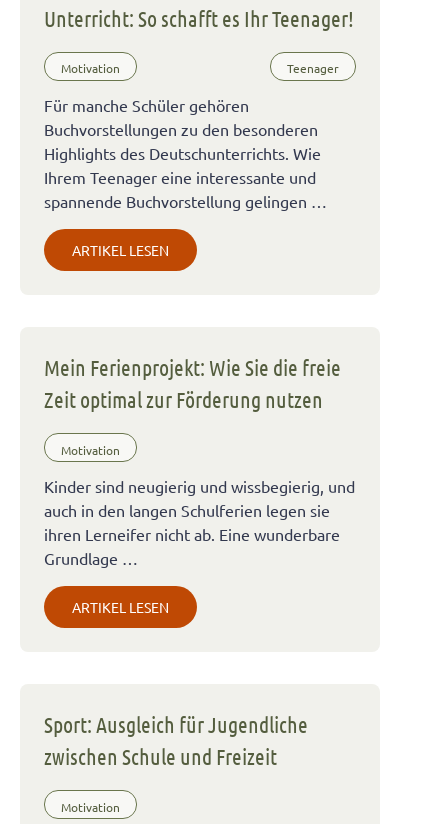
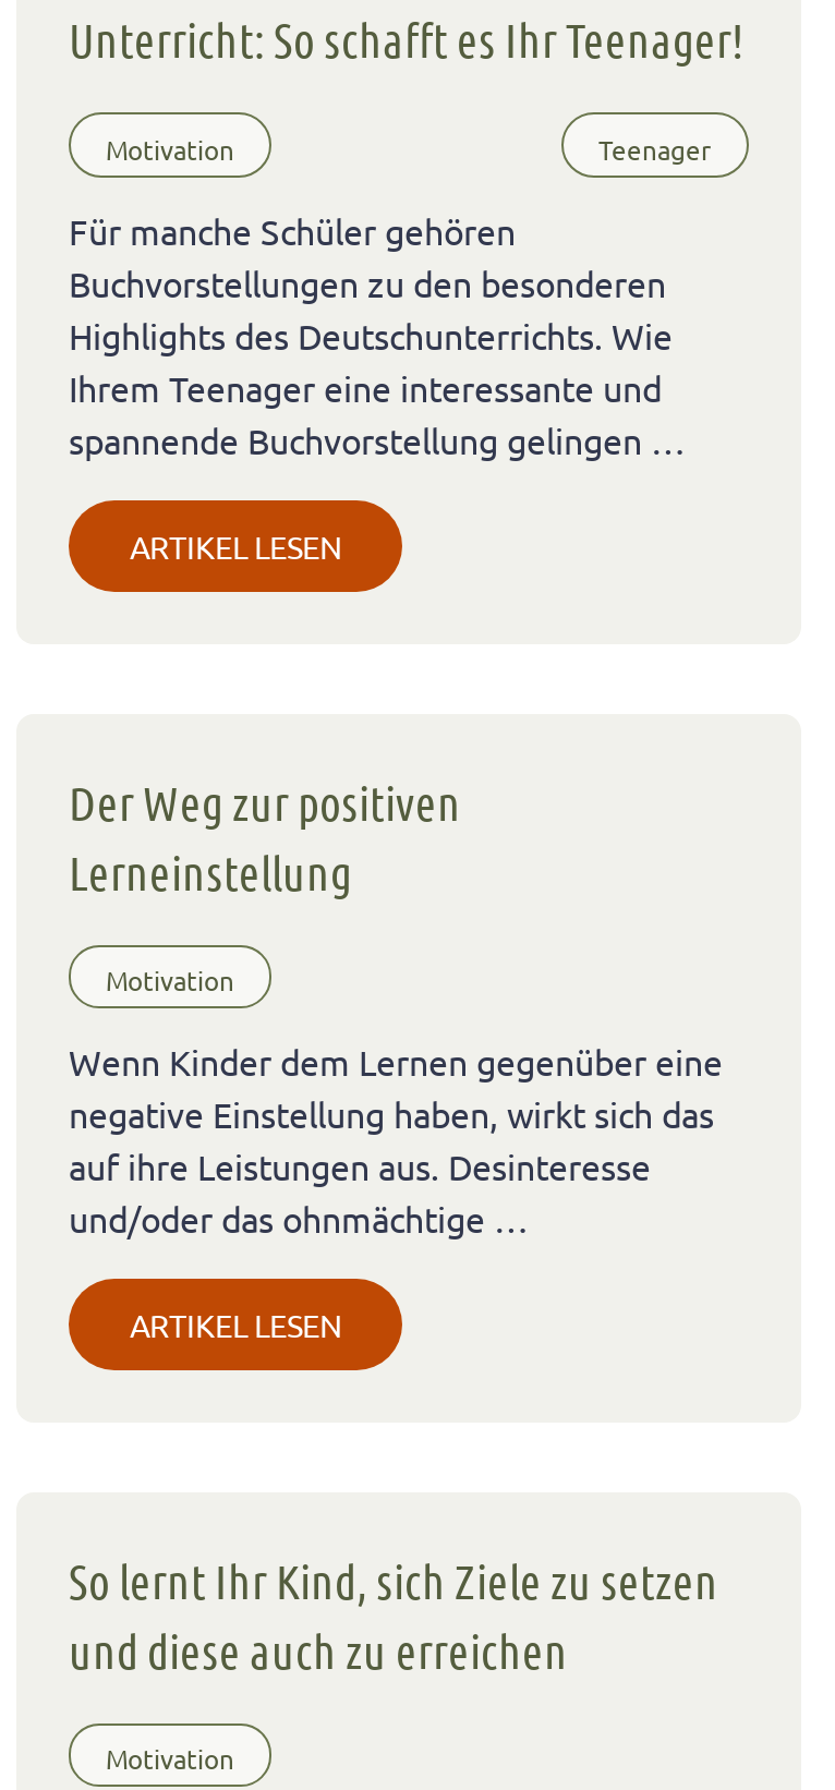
- Mein Ferienprojekt: Wie Sie die freie
- Zeit optimal zur Förderung nutzen
+ Der Weg zur positiven
+ Lerneinstellung

- Kinder sind neugierig und wissbegierig, und
- auch in den langen Schulferien legen sie
- ihren Lerneifer nicht ab. Eine wunderbare
- Grundlage …
+ Wenn Kinder dem Lernen gegenüber eine
+ negative Einstellung haben, wirkt sich das
+ auf ihre Leistungen aus. Desinteresse
+ und/oder das ohnmächtige …

- Sport: Ausgleich für Jugendliche
- zwischen Schule und Freizeit
+ So lernt Ihr Kind, sich Ziele zu setzen
+ und diese auch zu erreichen
